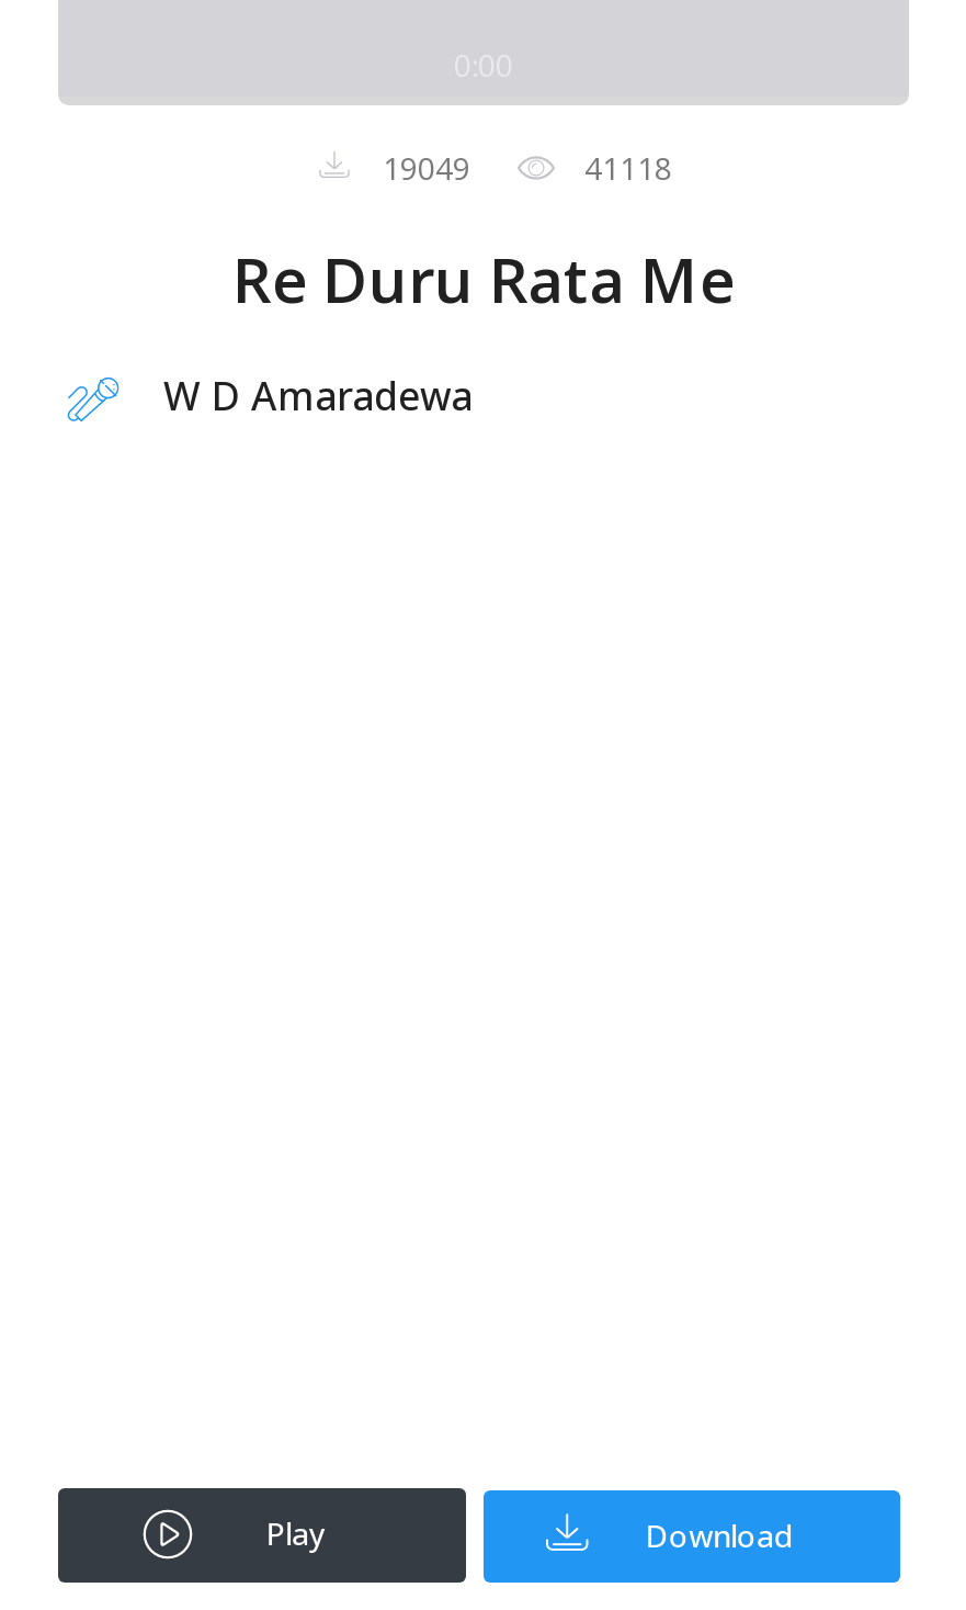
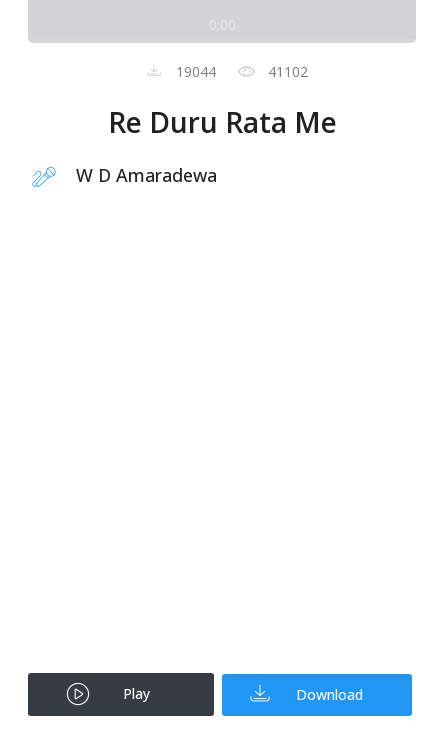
- 19049
+ 19044

- 41118
+ 41102
